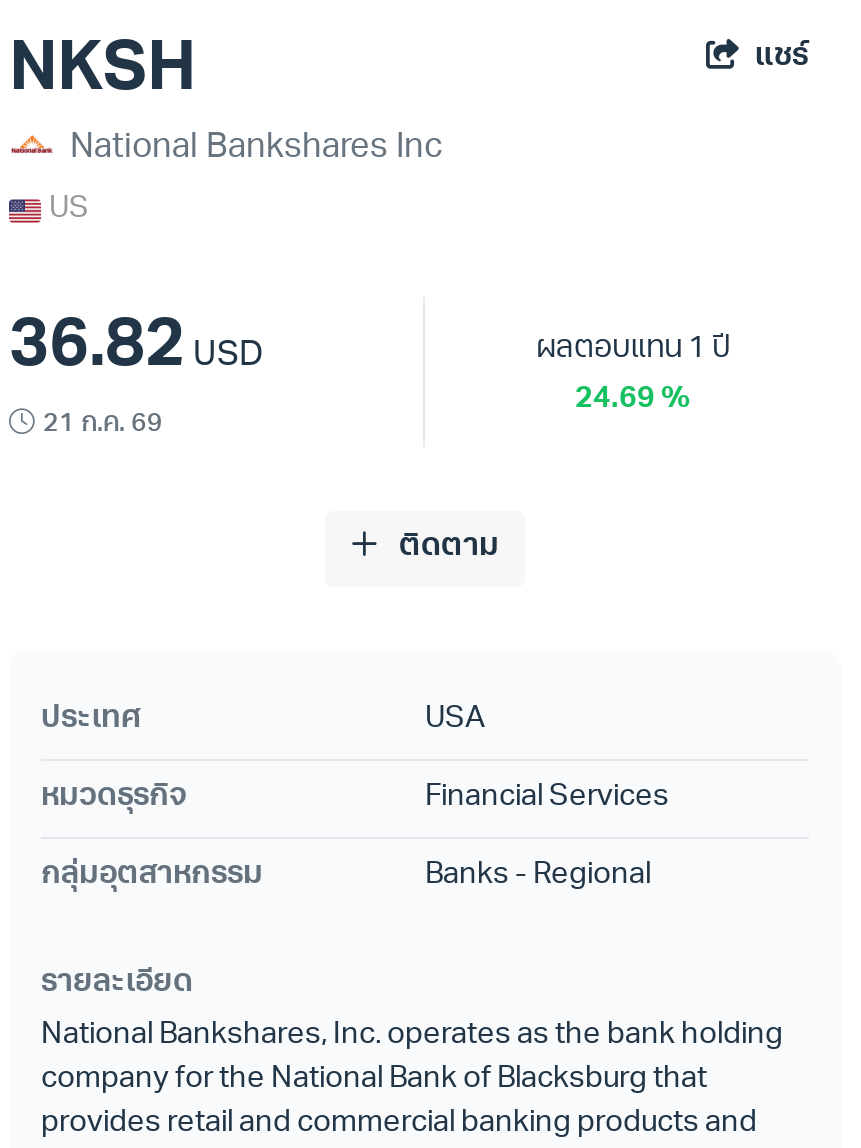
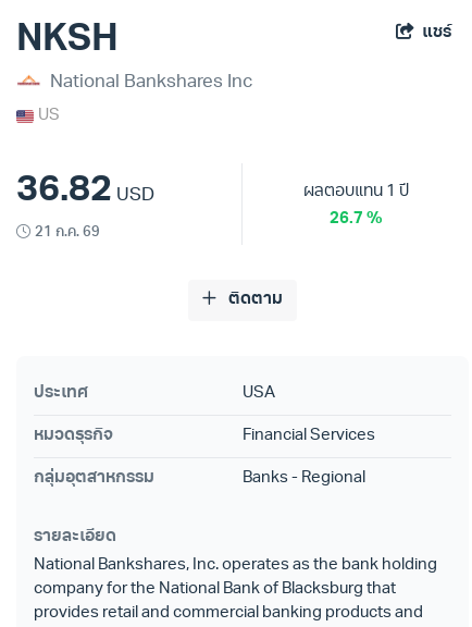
- 24.69 %
+ 26.7 %
